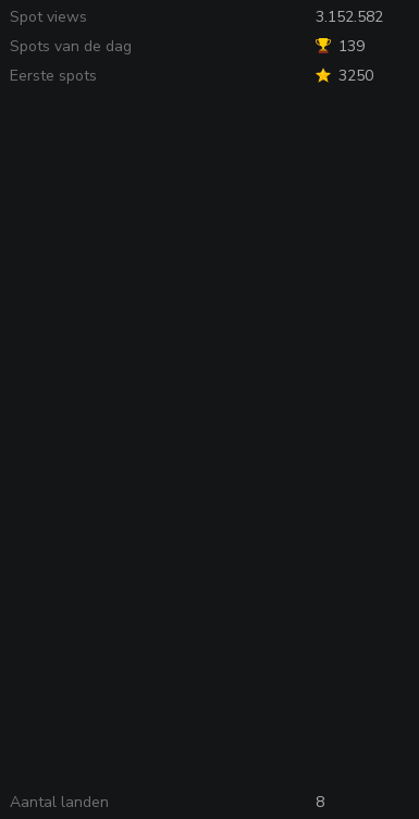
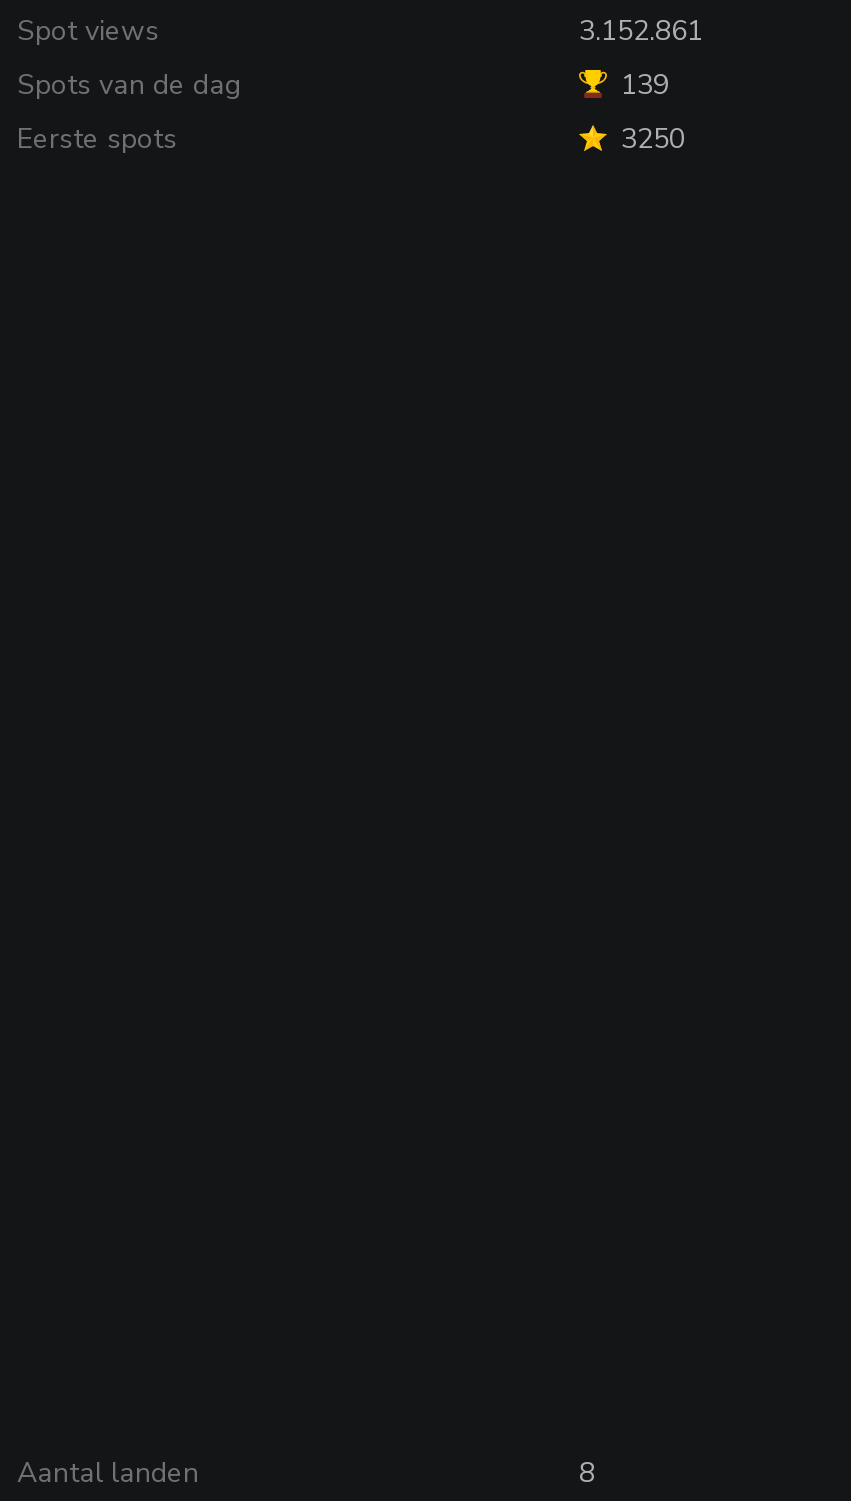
- 3.152.582
+ 3.152.861
